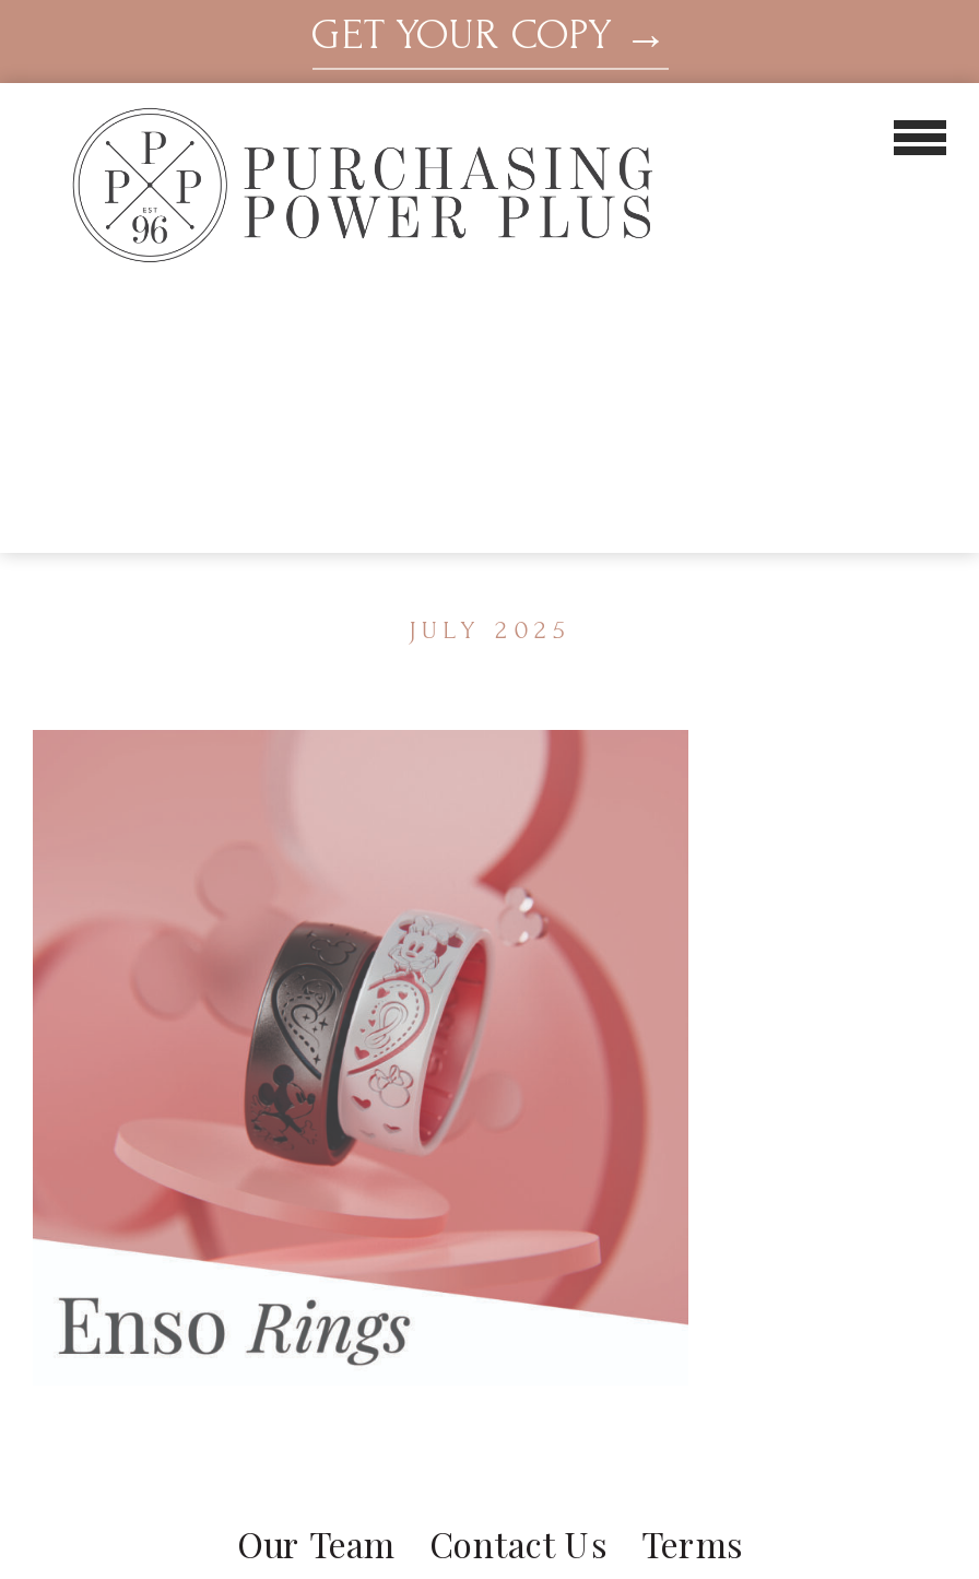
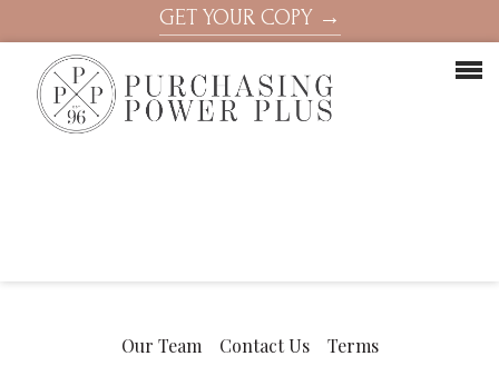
- JULY 2025

- [image]
